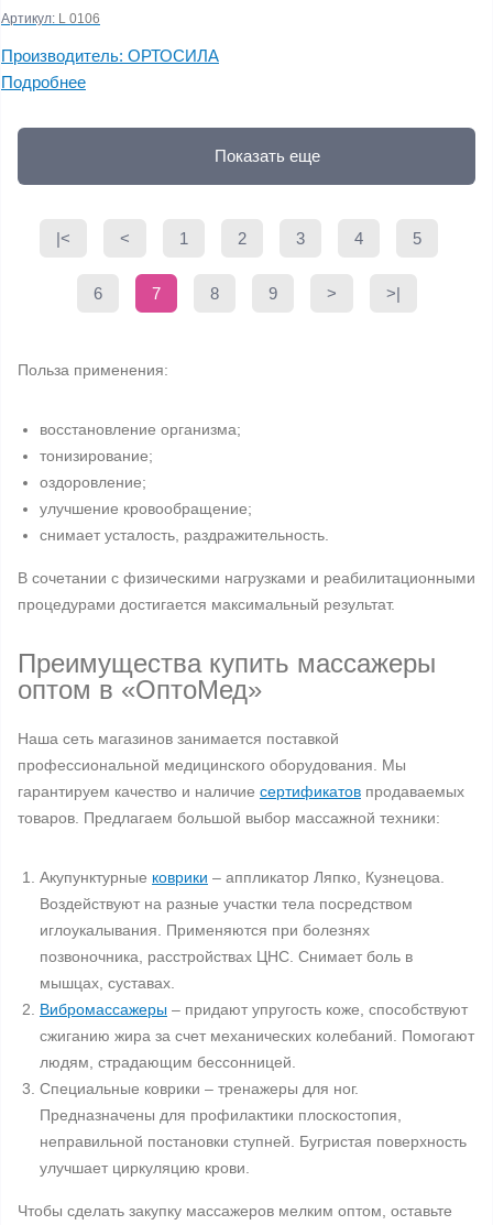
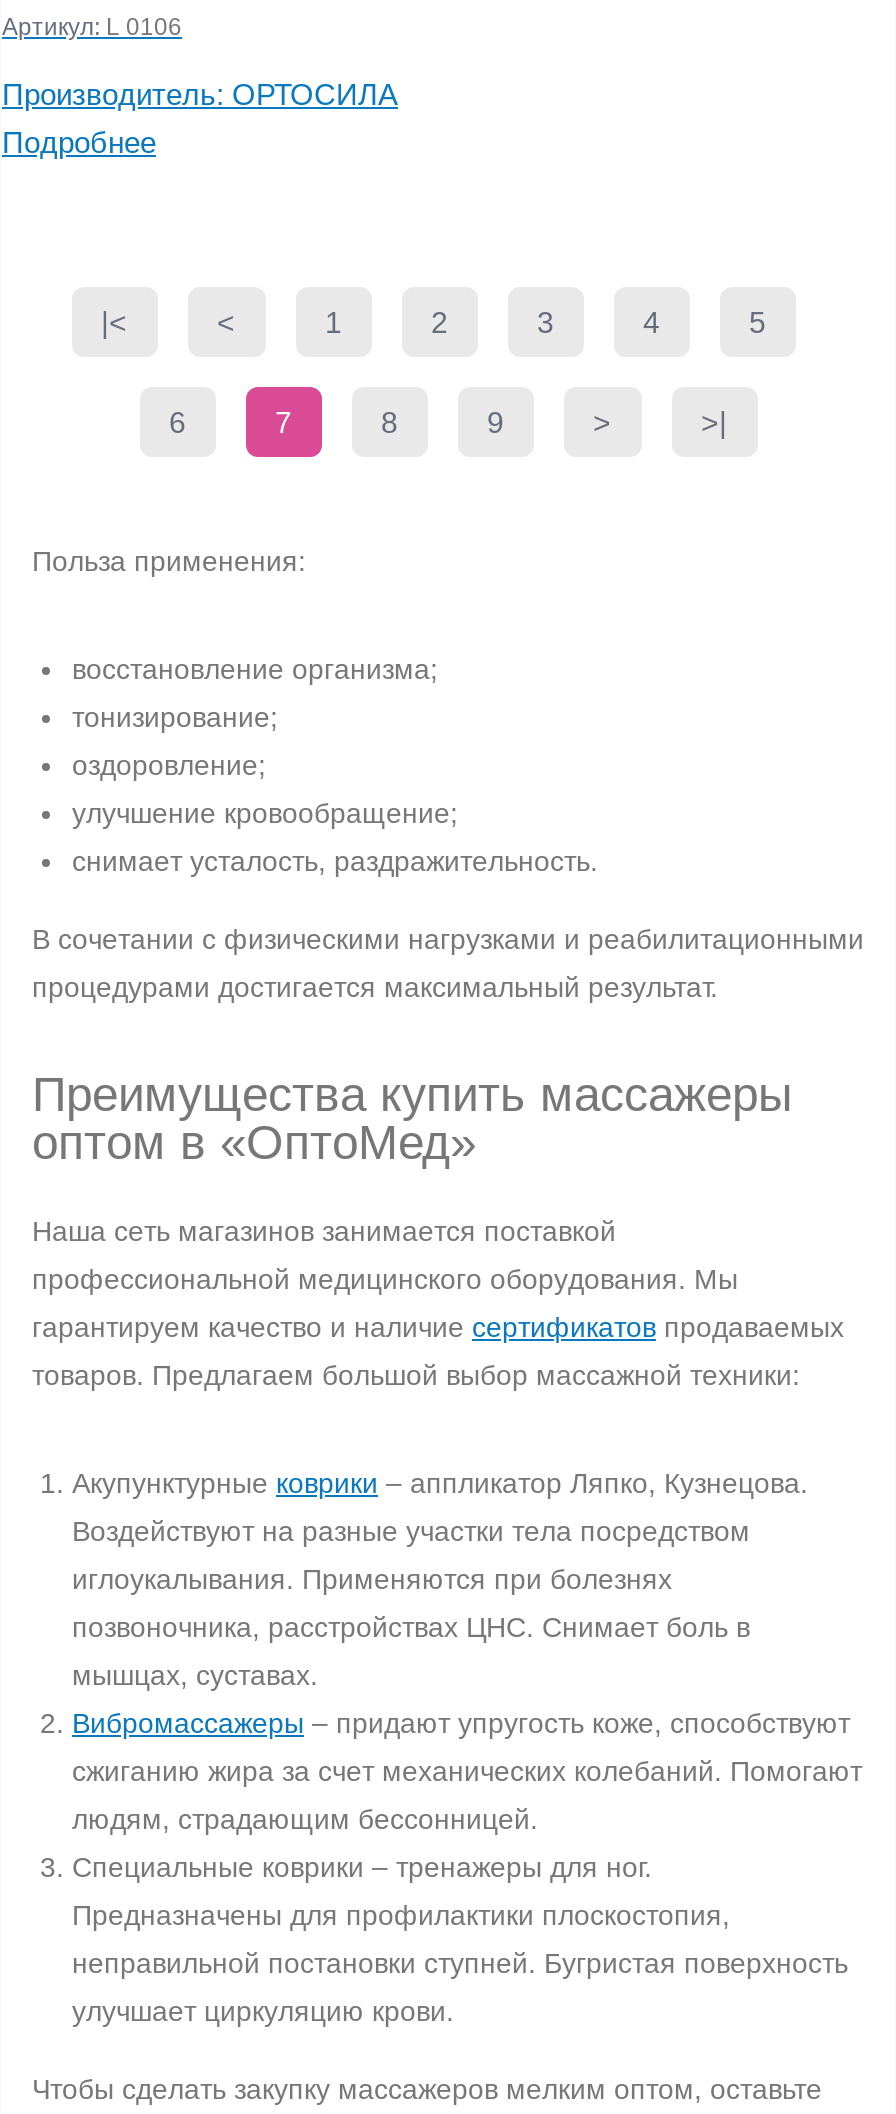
- Показать еще
